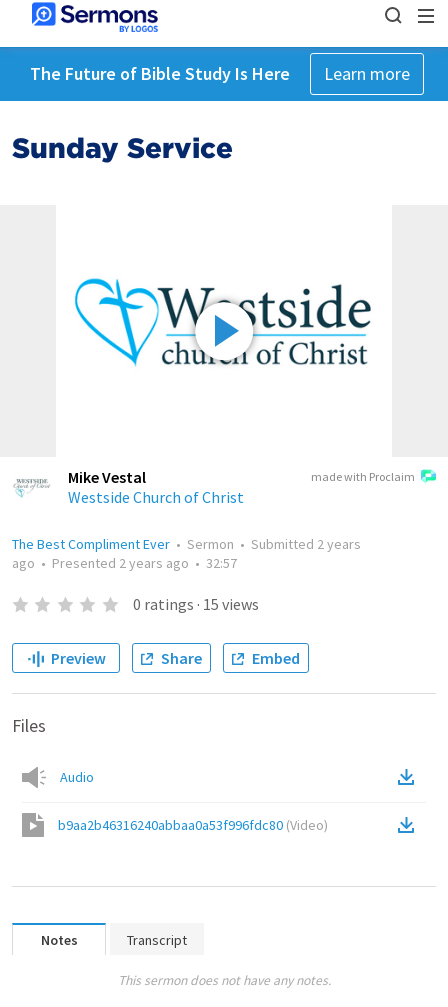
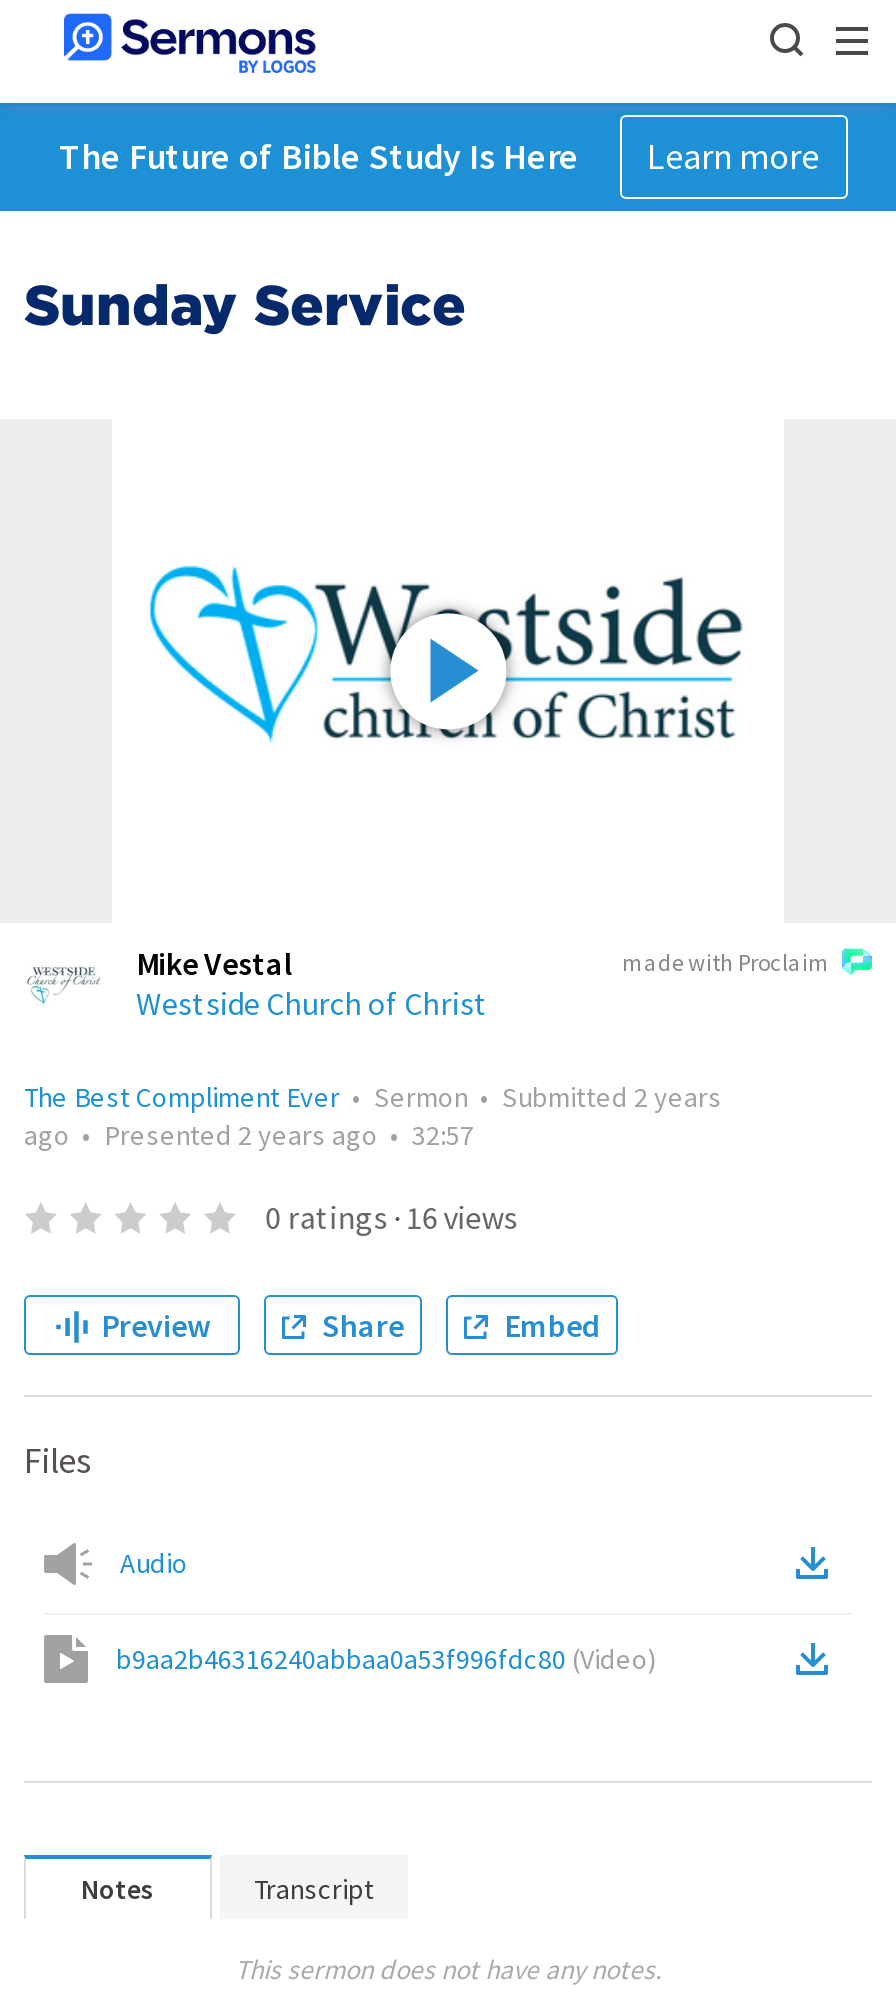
- 0 ratings · 15 views
+ 0 ratings · 16 views
